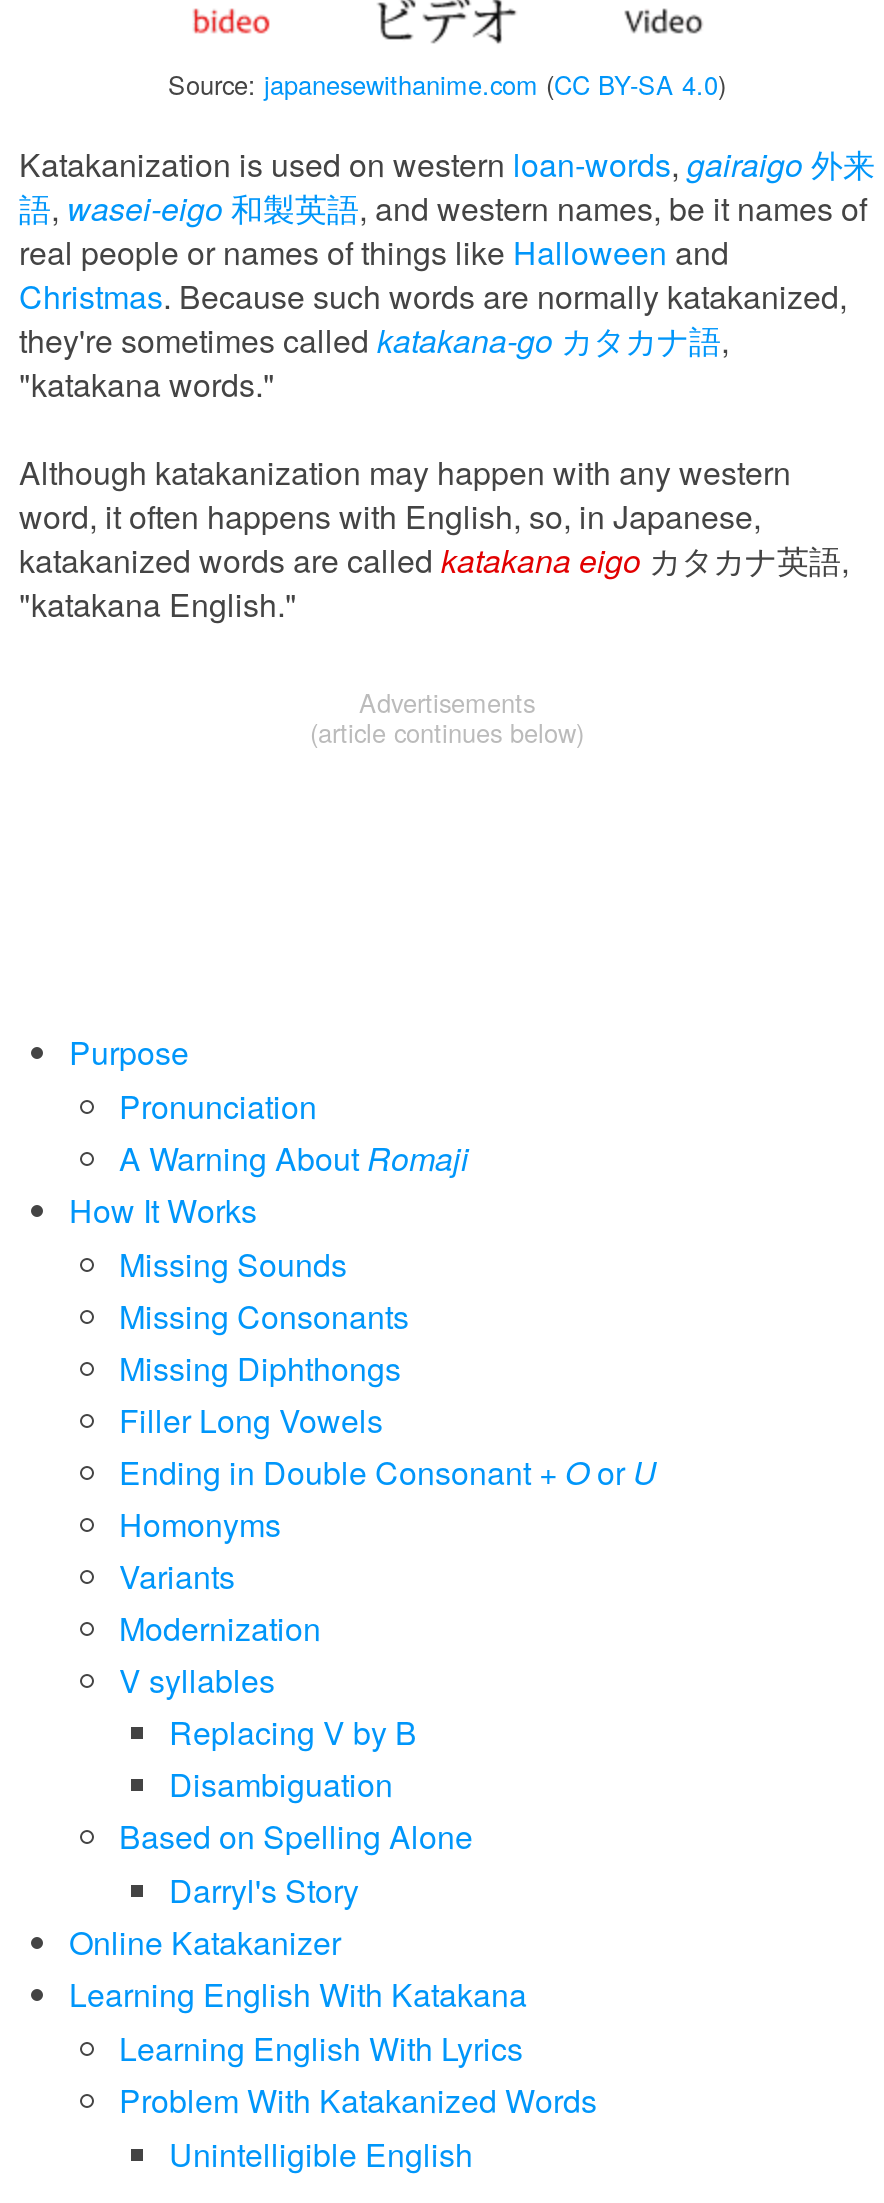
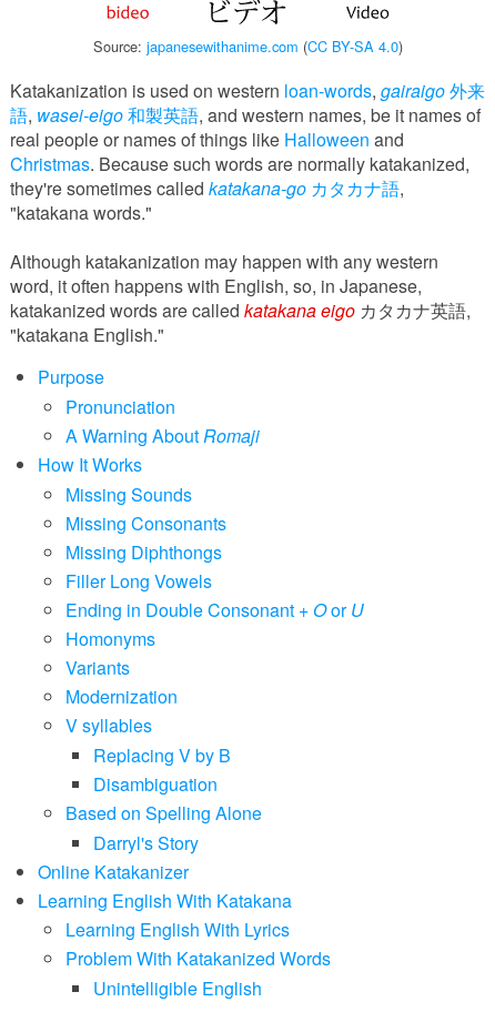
- Advertisements
- (article continues below)
